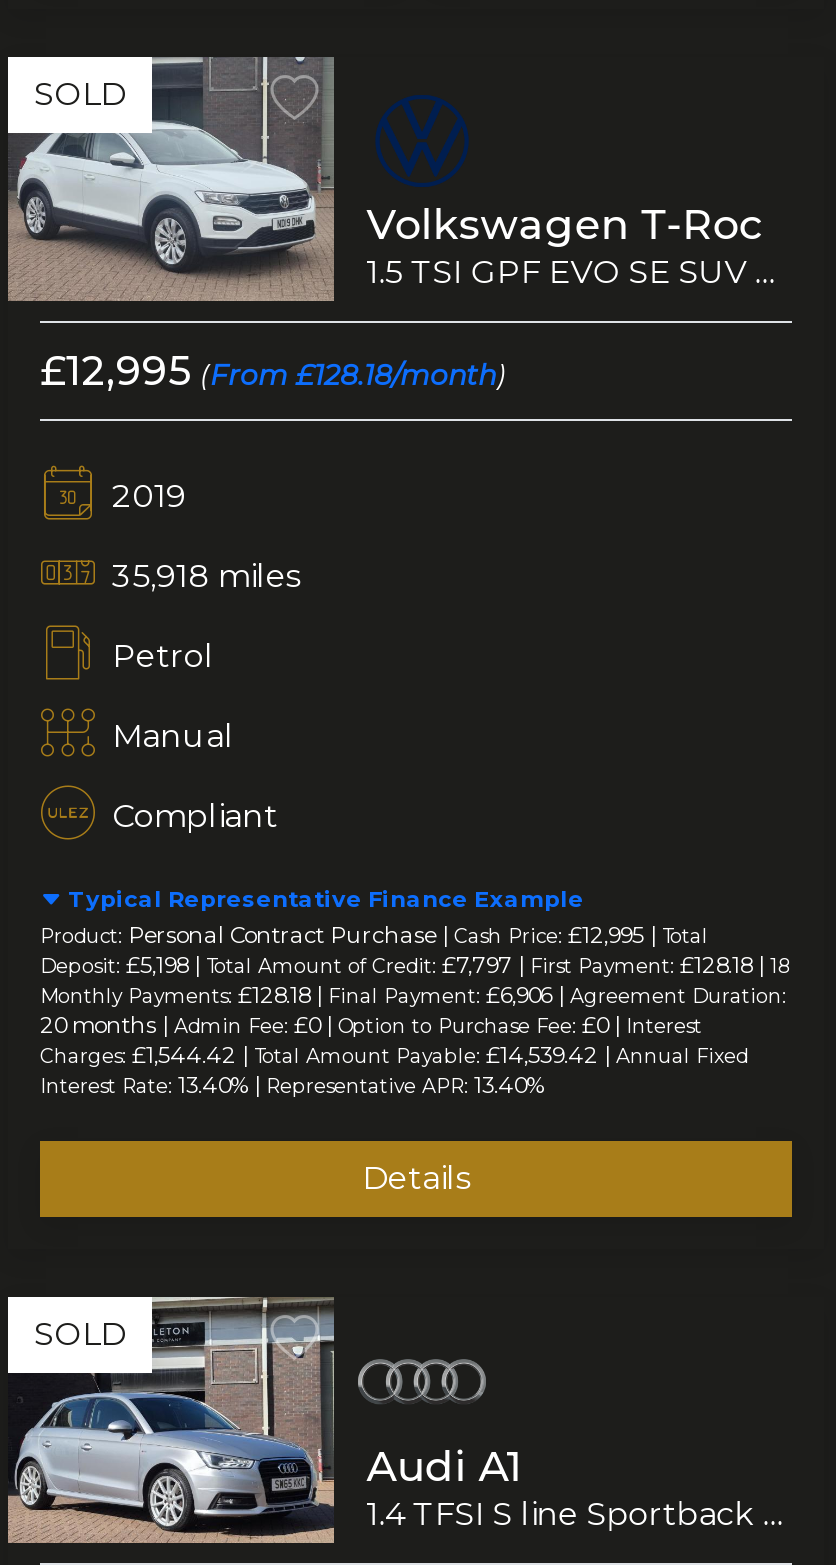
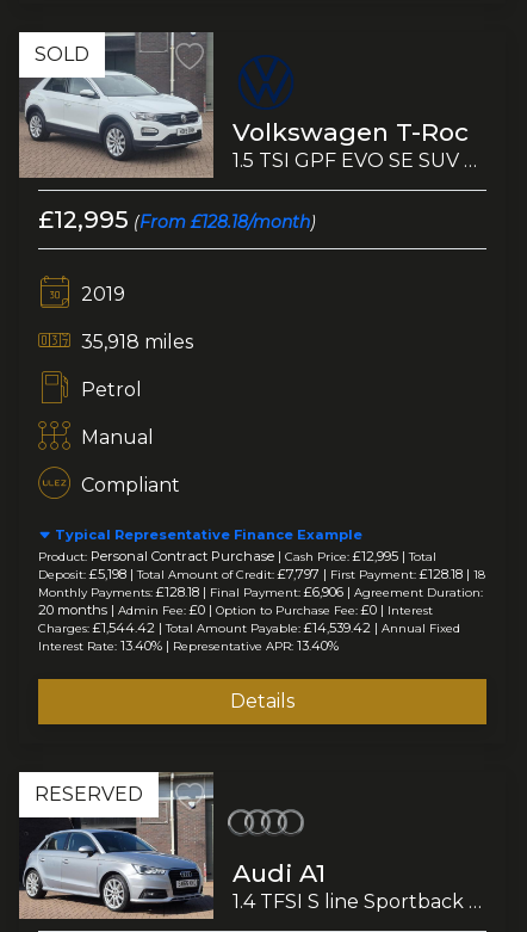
- SOLD
+ RESERVED
